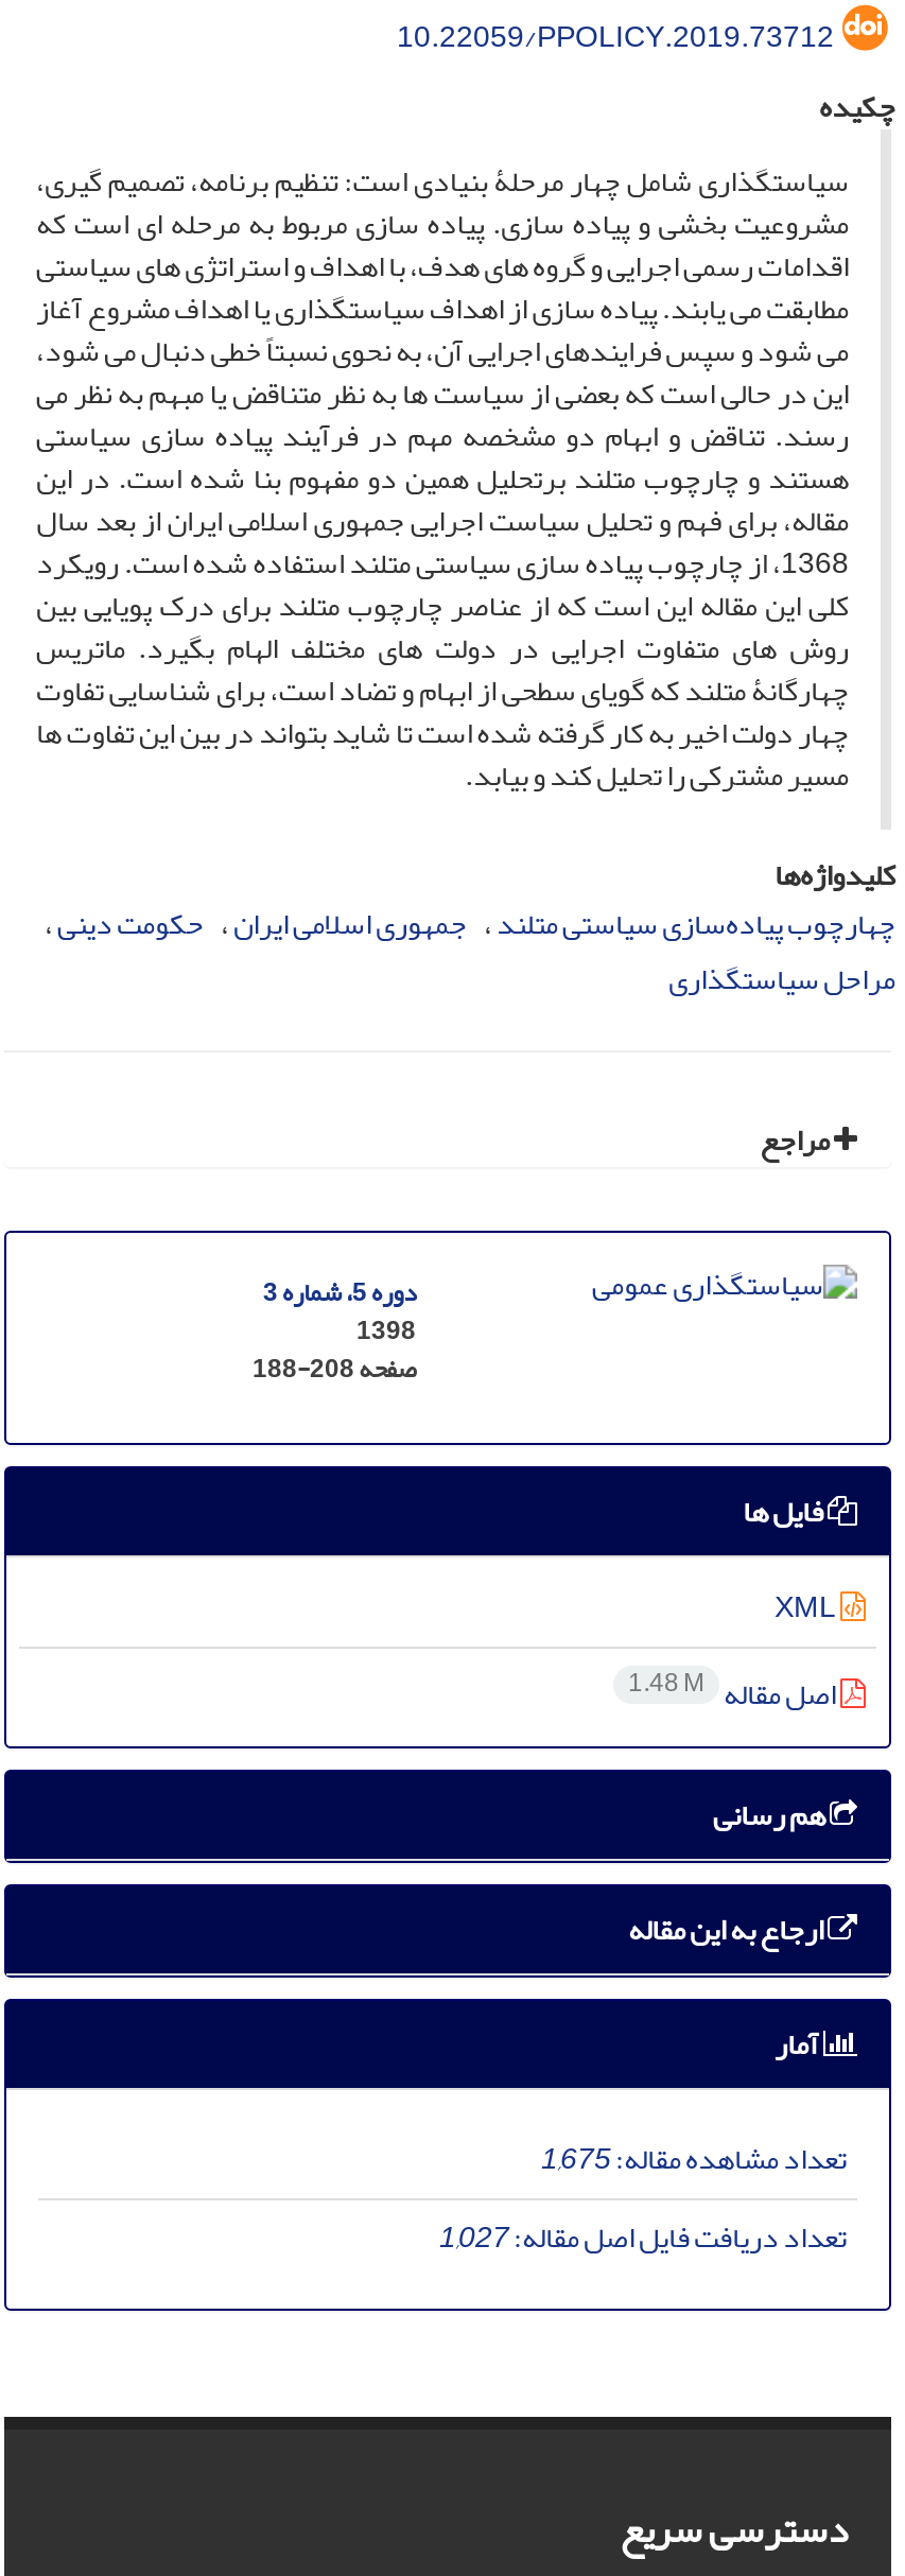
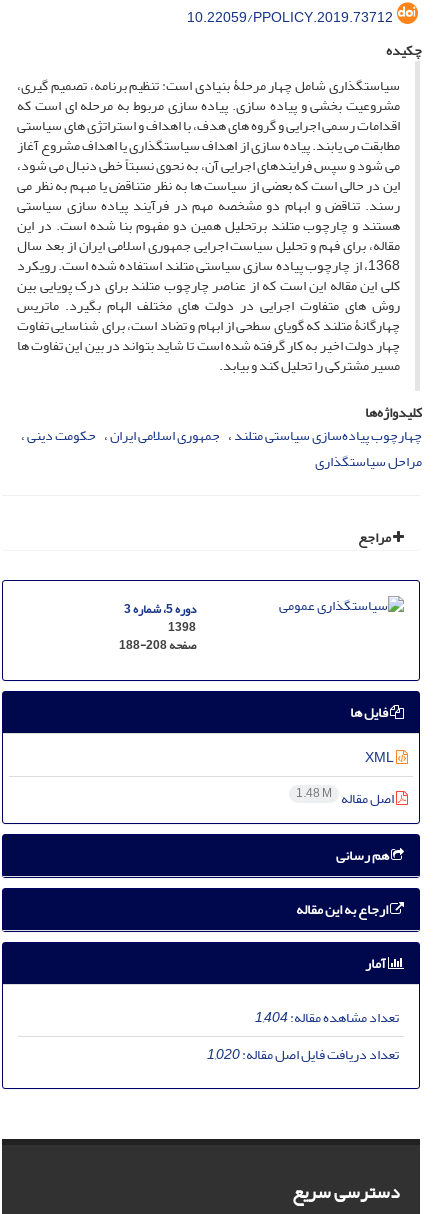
- تعداد مشاهده مقاله:1,675
+ تعداد مشاهده مقاله:1,404

- تعداد دریافت فایل اصل مقاله:1,027
+ تعداد دریافت فایل اصل مقاله:1,020
